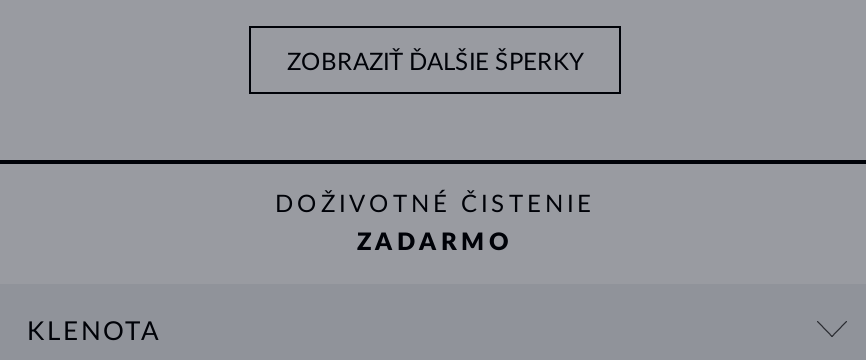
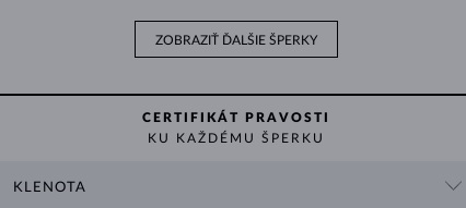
- DOŽIVOTNÉ ČISTENIE
+ CERTIFIKÁT PRAVOSTI

- ZADARMO
+ KU KAŽDÉMU ŠPERKU
